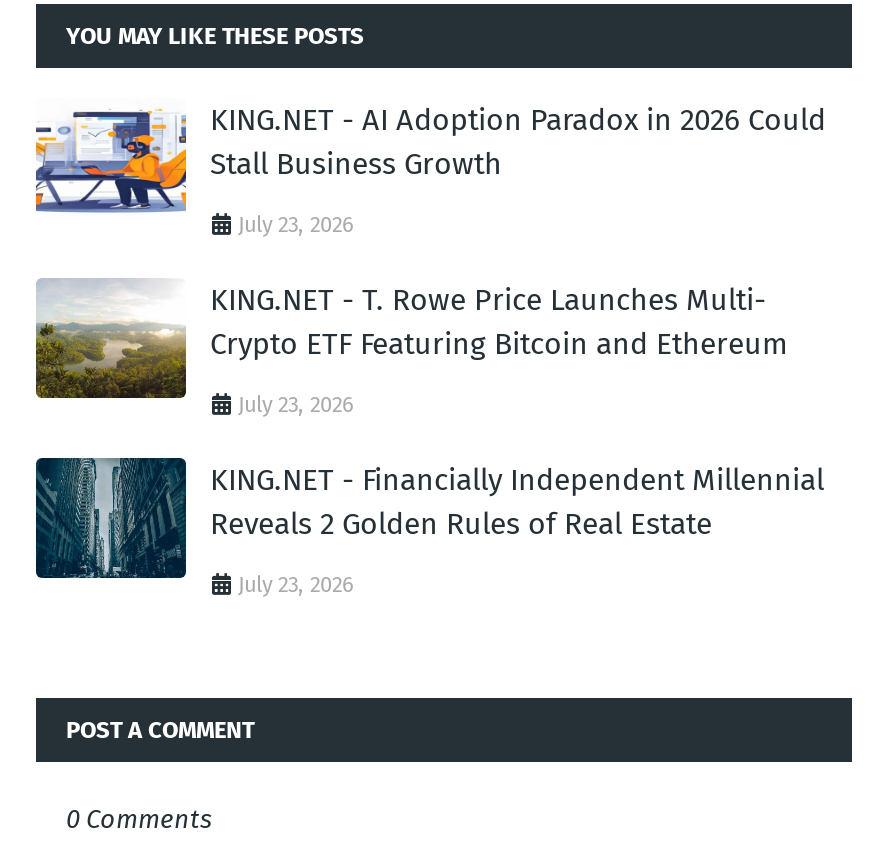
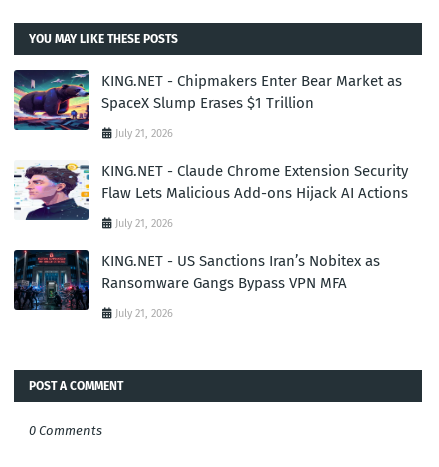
- [image]
- KING.NET - AI Adoption Paradox in 2026 Could
- Stall Business Growth
+ [image]
+ KING.NET - Chipmakers Enter Bear Market as
+ SpaceX Slump Erases $1 Trillion

- July 23, 2026
+ July 21, 2026

- [image]
- KING.NET - T. Rowe Price Launches Multi-
- Crypto ETF Featuring Bitcoin and Ethereum
+ [image]
+ KING.NET - Claude Chrome Extension Security
+ Flaw Lets Malicious Add-ons Hijack AI Actions

- July 23, 2026
+ July 21, 2026

- [image]
- KING.NET - Financially Independent Millennial
- Reveals 2 Golden Rules of Real Estate
+ [image]
+ KING.NET - US Sanctions Iran’s Nobitex as
+ Ransomware Gangs Bypass VPN MFA

- July 23, 2026
+ July 21, 2026
